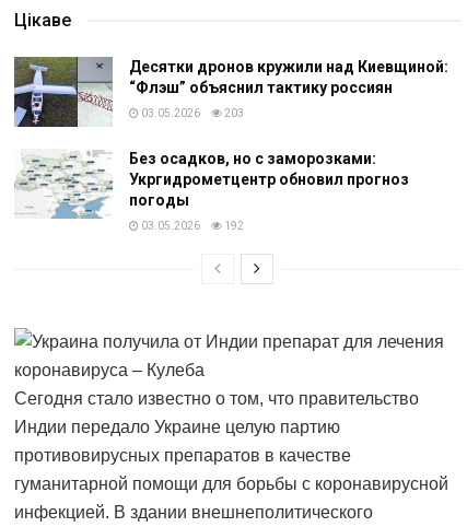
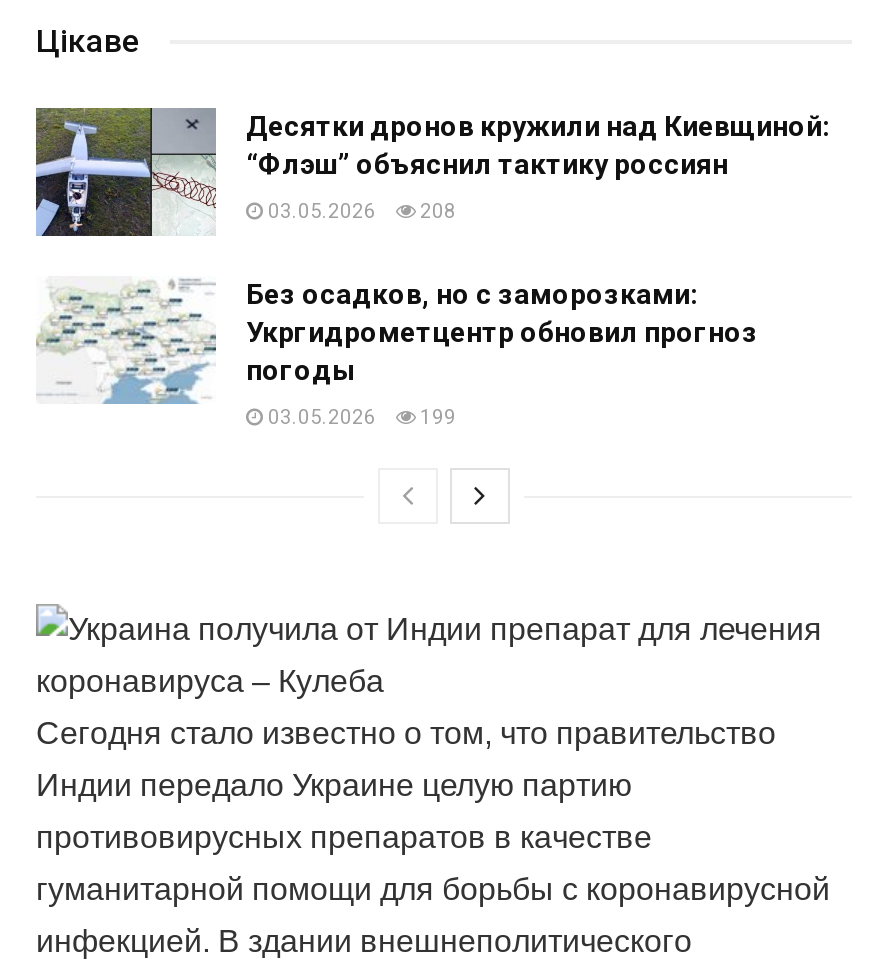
- 03.05.2026 203
+ 03.05.2026 208

- 03.05.2026 192
+ 03.05.2026 199
